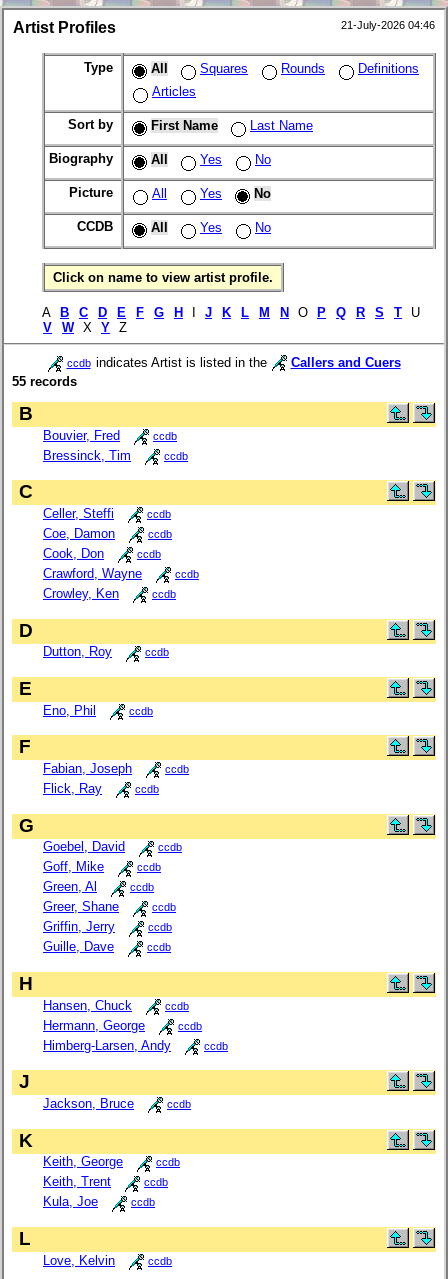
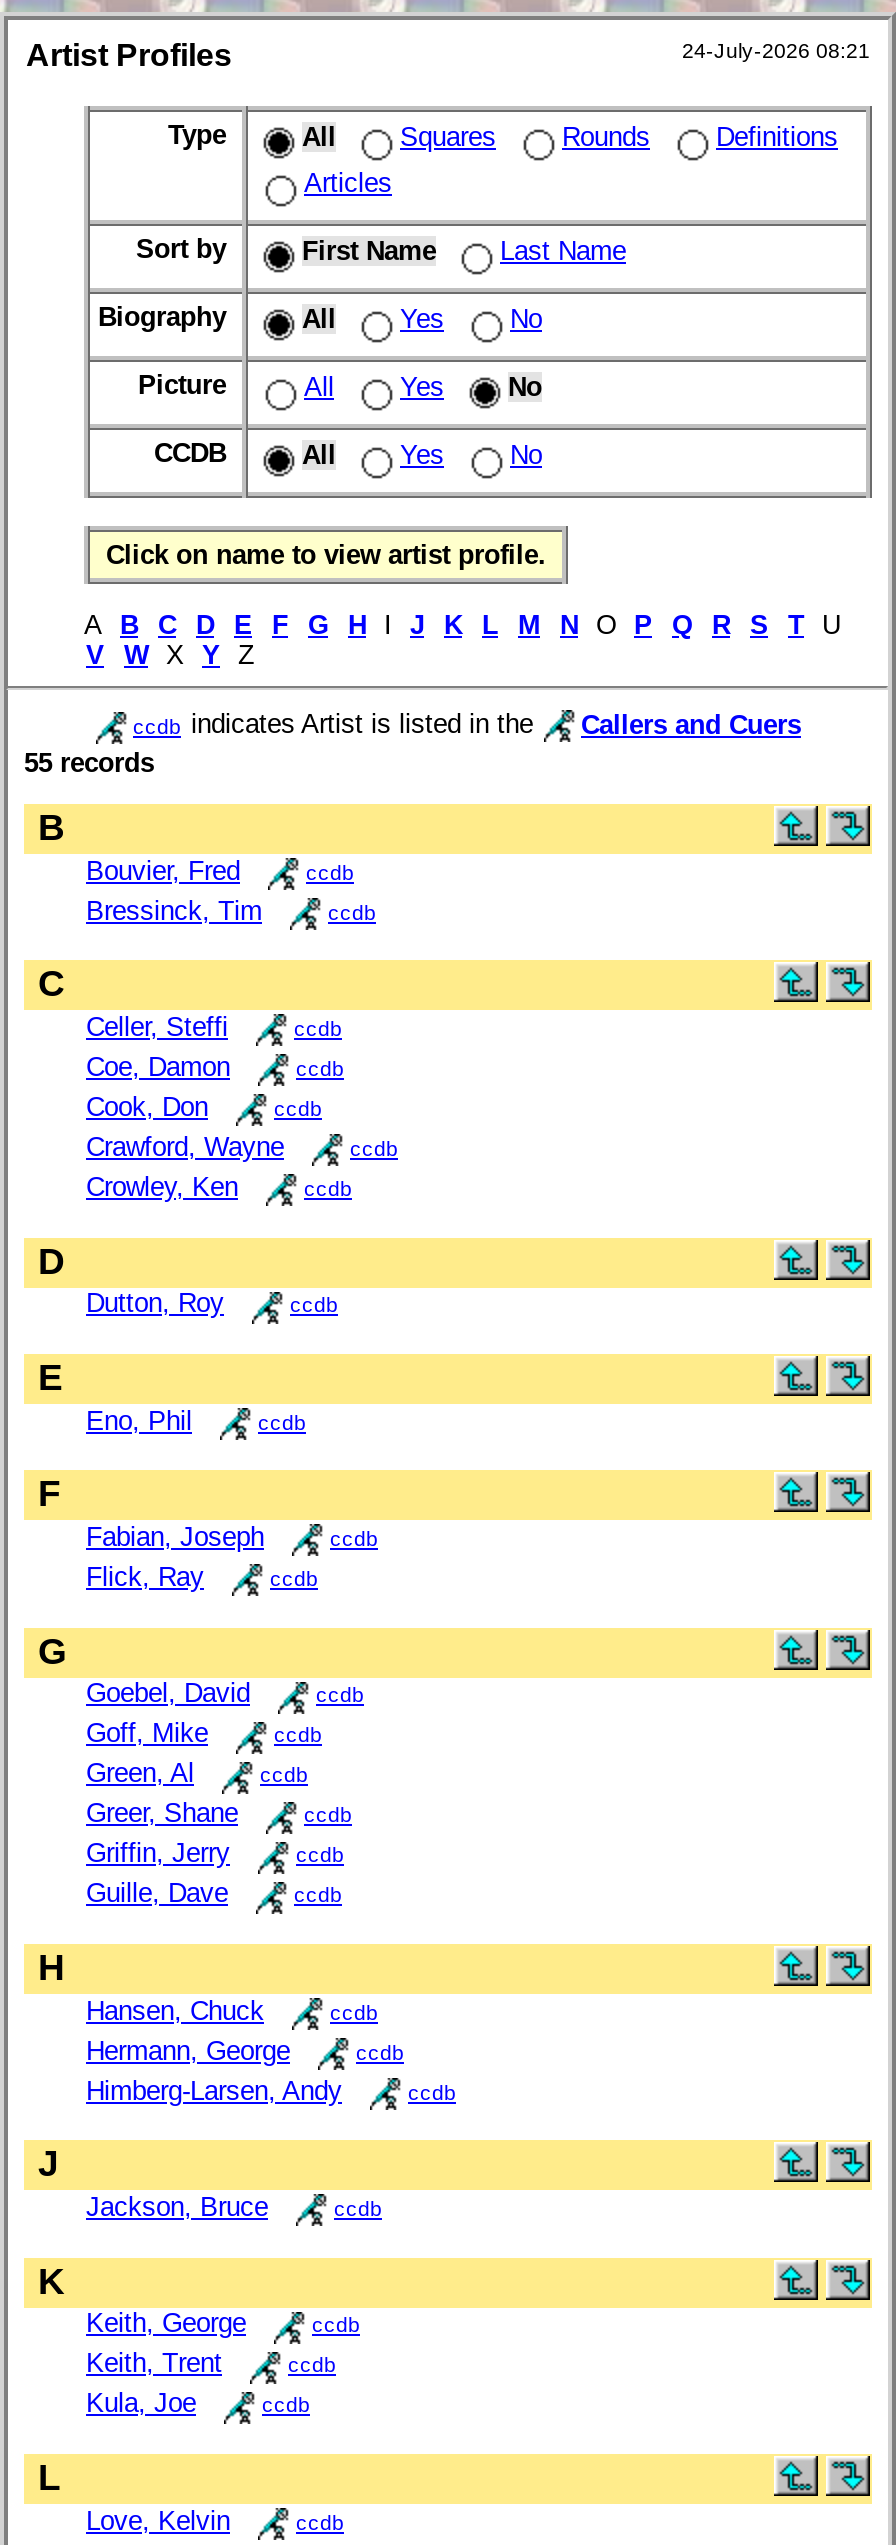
- 21-July-2026 04:46
+ 24-July-2026 08:21
